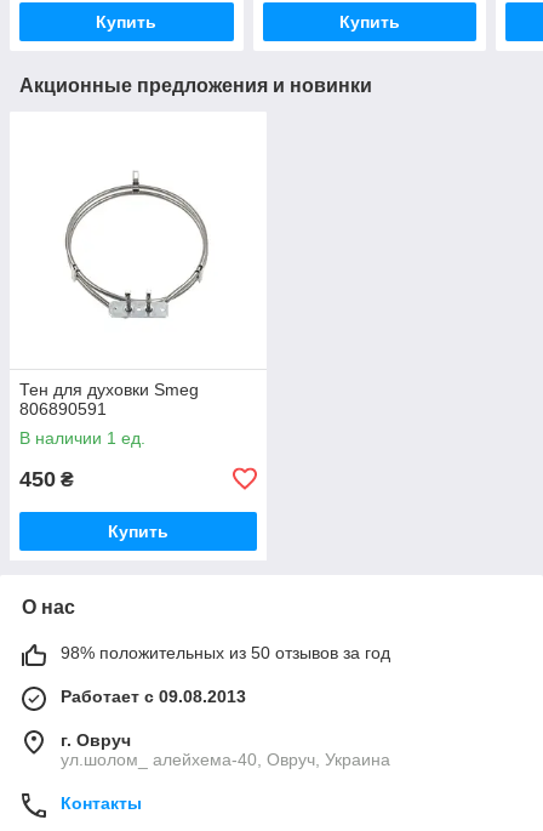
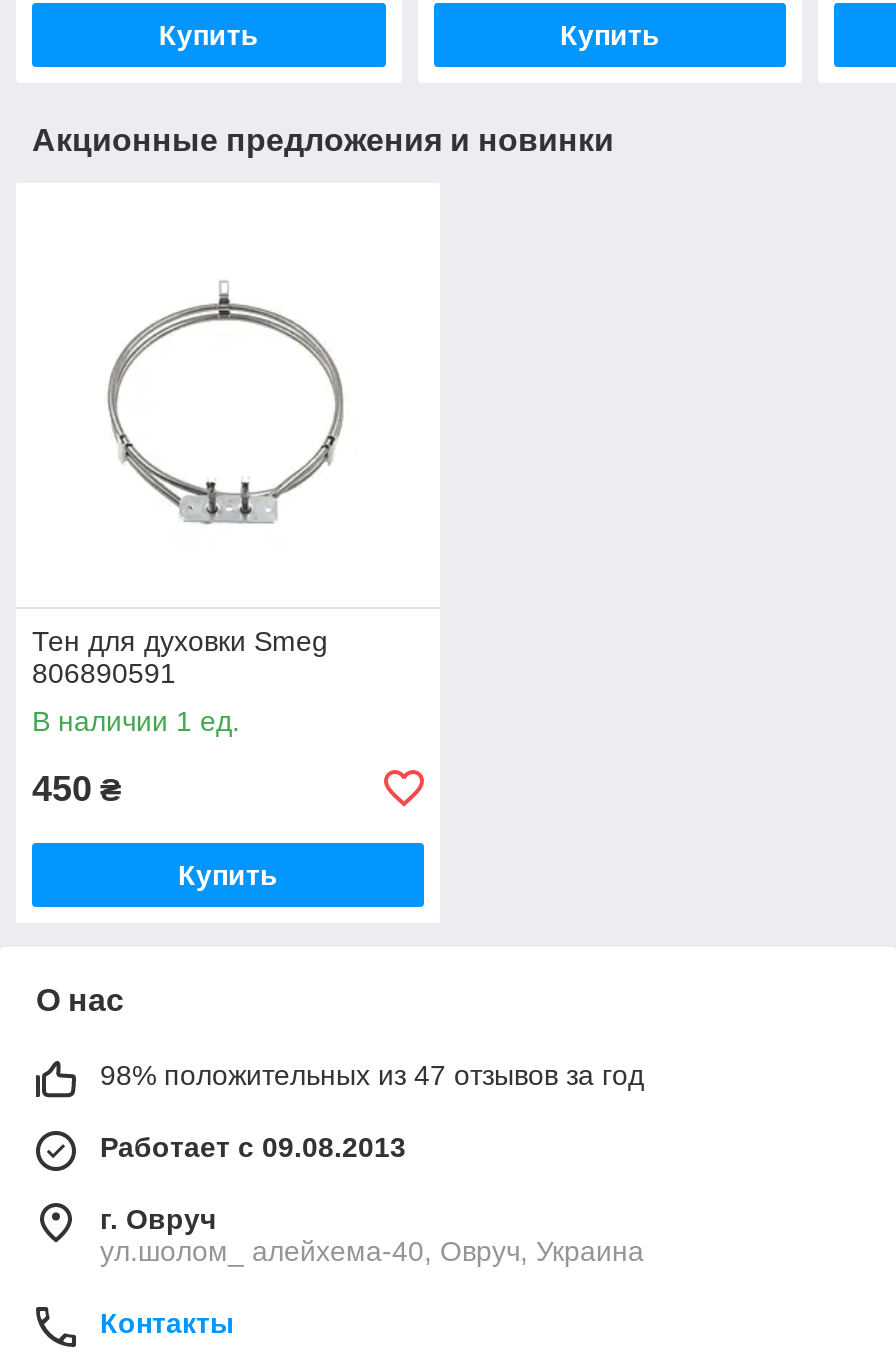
- 98% положительных из 50 отзывов за год
+ 98% положительных из 47 отзывов за год
